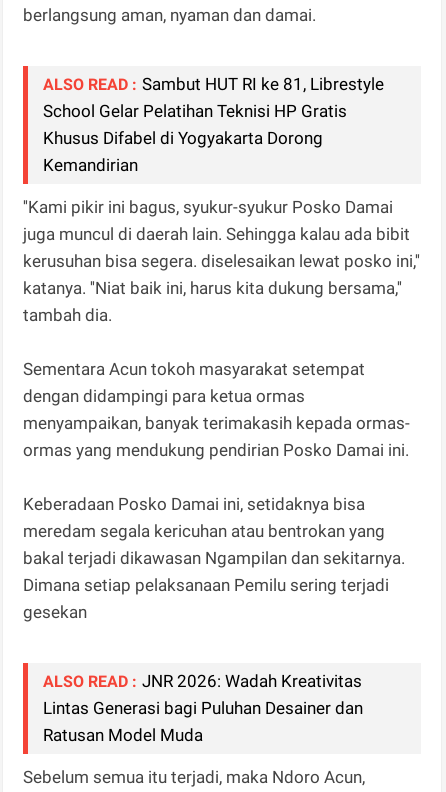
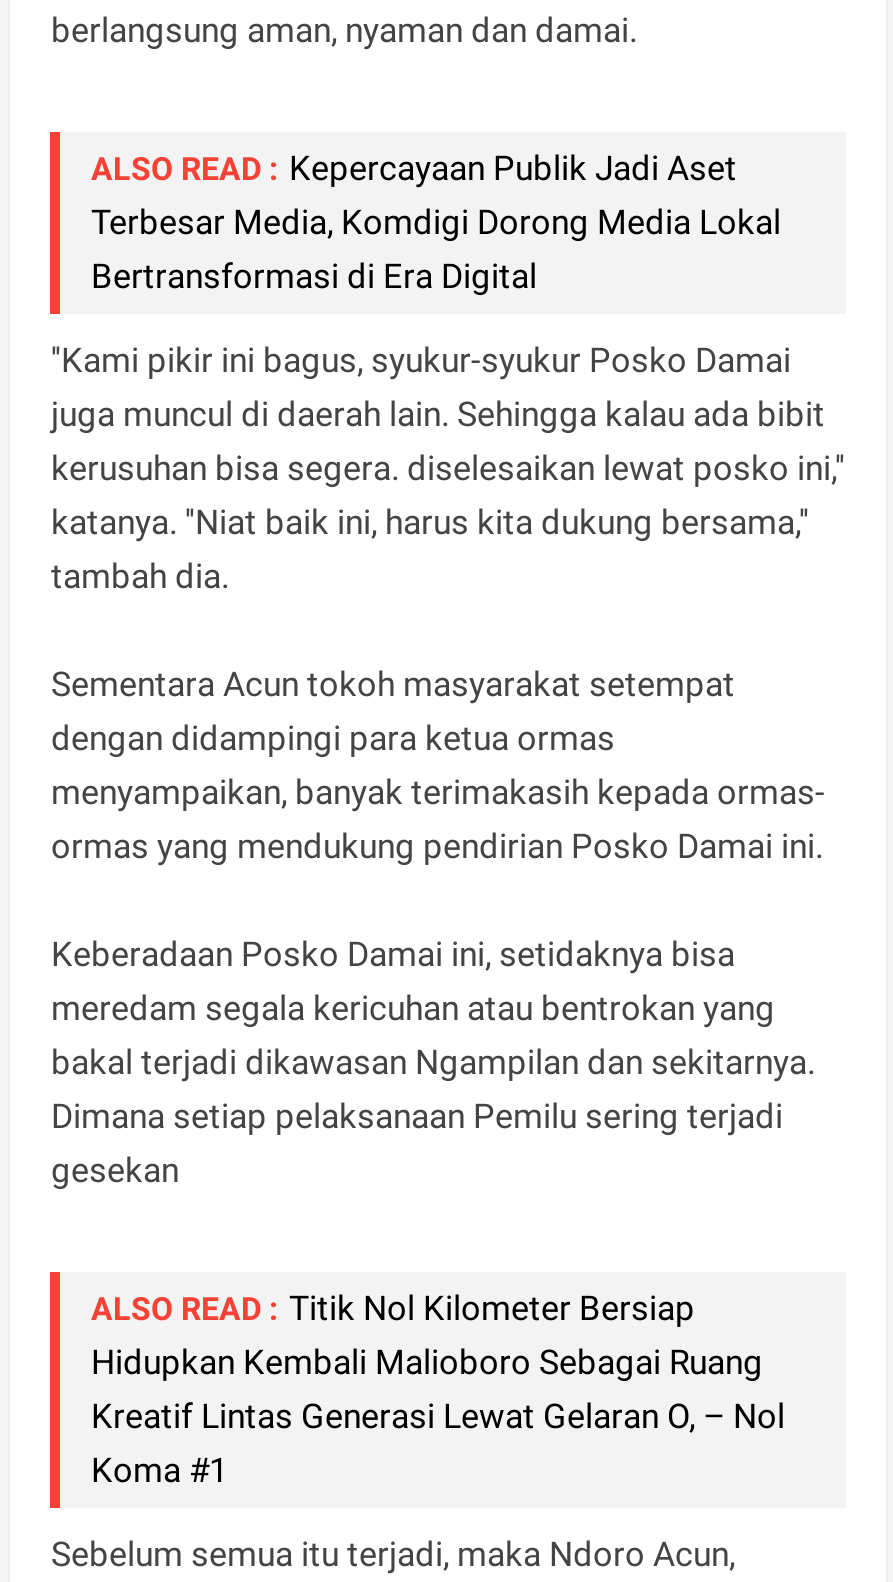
- ALSO READ : Sambut HUT RI ke 81, Librestyle
- School Gelar Pelatihan Teknisi HP Gratis
- Khusus Difabel di Yogyakarta Dorong
- Kemandirian
+ ALSO READ : Kepercayaan Publik Jadi Aset
+ Terbesar Media, Komdigi Dorong Media Lokal
+ Bertransformasi di Era Digital

moved up: ''Kami pikir ini bagus, syukur-syukur Posko Damai | juga muncul di daerah lain. Sehingga kalau ada bibit | kerusuhan bisa segera. diselesaikan lewat posko ini,'' | ... | Dimana setiap pelaksanaan Pemilu sering terjadi | gesekan

- ALSO READ : JNR 2026: Wadah Kreativitas
- Lintas Generasi bagi Puluhan Desainer dan
- Ratusan Model Muda
+ ALSO READ : Titik Nol Kilometer Bersiap
+ Hidupkan Kembali Malioboro Sebagai Ruang
+ Kreatif Lintas Generasi Lewat Gelaran O, – Nol
+ Koma #1
